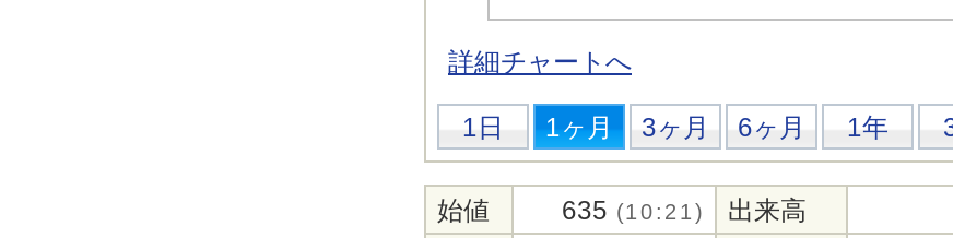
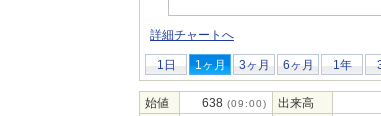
- 635 (10:21) 出来高
+ 638 (09:00) 出来高
